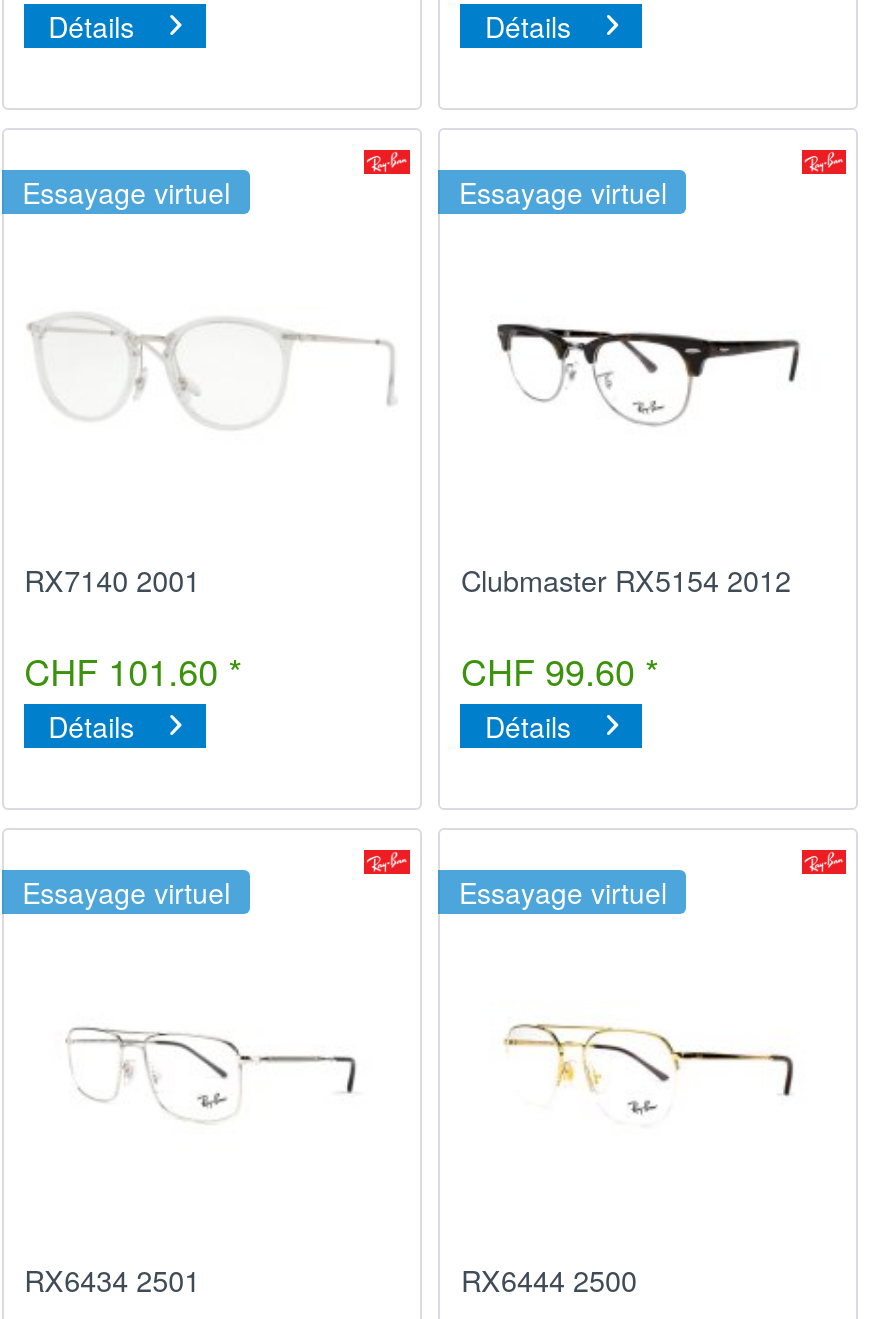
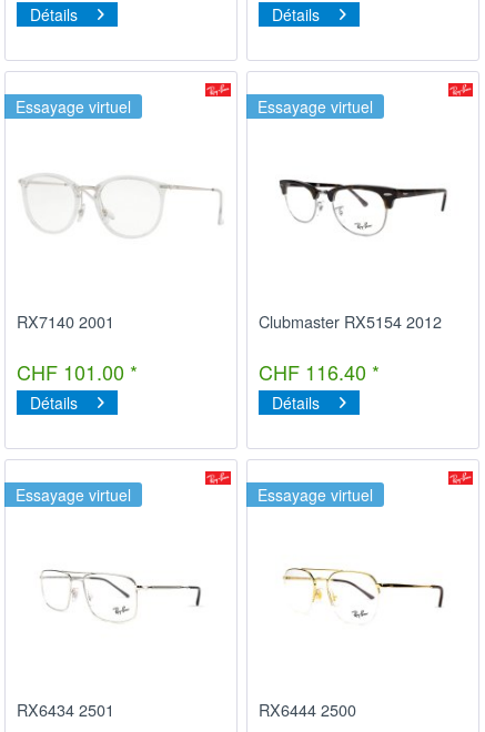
- CHF 101.60 *
+ CHF 101.00 *

- CHF 99.60 *
+ CHF 116.40 *
